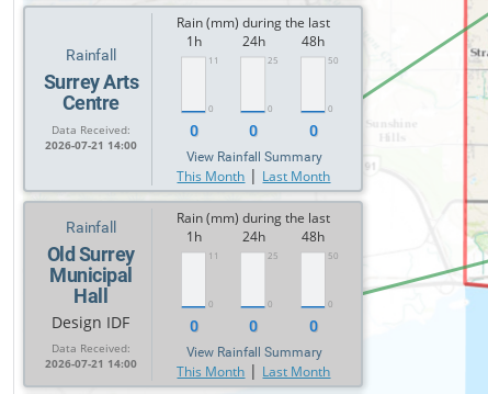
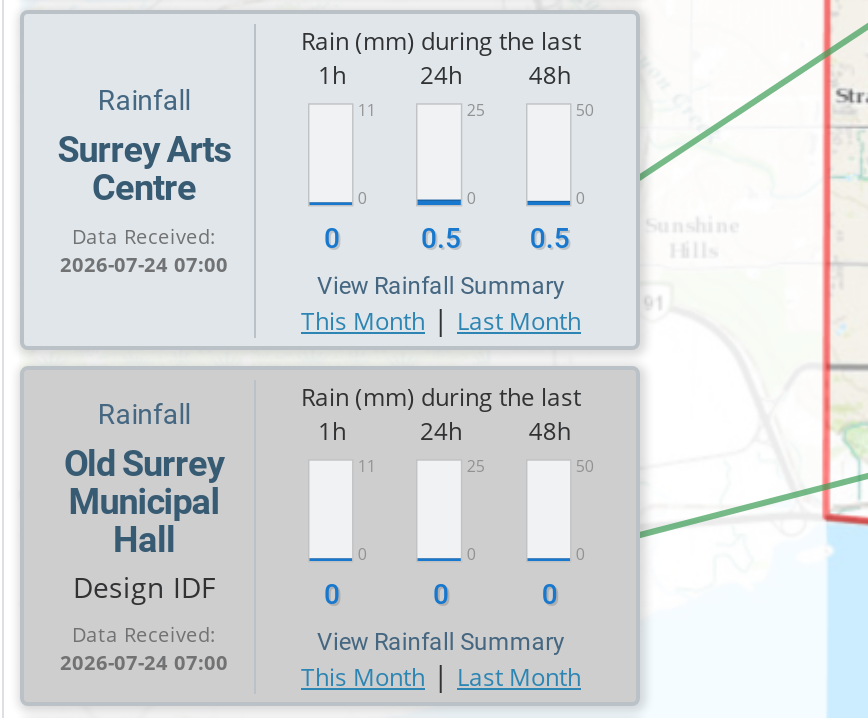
- 0
+ 0.5

- 0
+ 0.5

- 2026-07-21 14:00
+ 2026-07-24 07:00

- 2026-07-21 14:00
+ 2026-07-24 07:00
